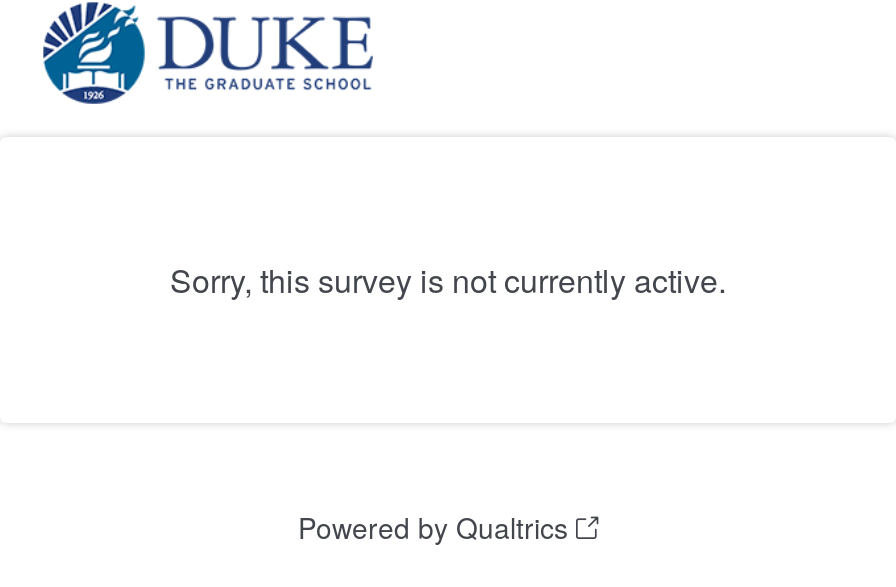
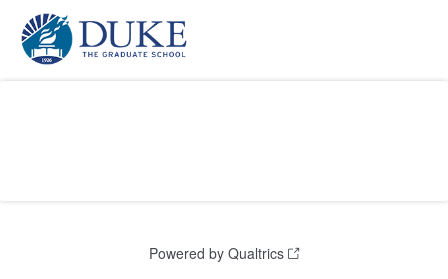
- Sorry, this survey is not currently active.
